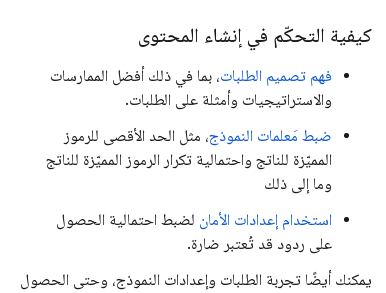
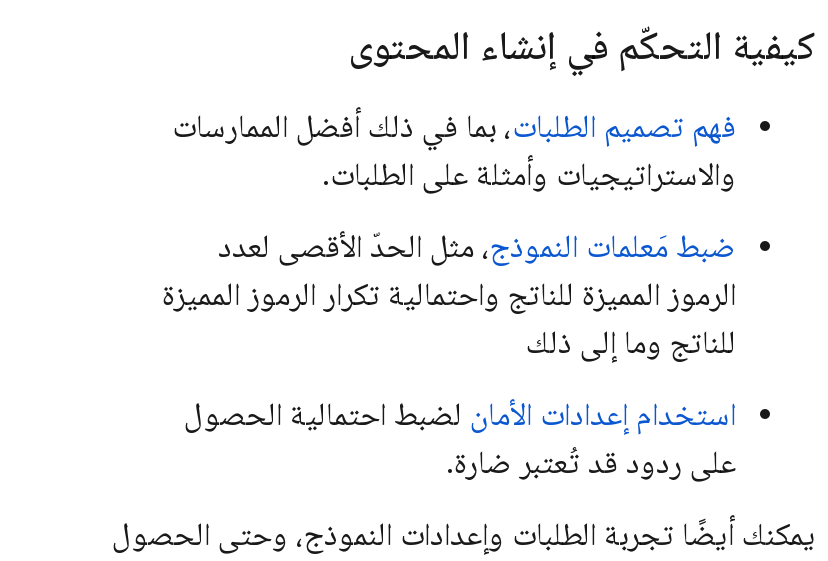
- ضبط مَعلمات النموذج ، مثل الحد الأقصى للرموز
- المميّزة للناتج واحتمالية تكرار الرموز المميّزة للناتج
- وما إلى ذلك
+ ضبط مَعلمات النموذج ، مثل الحدّ الأقصى لعدد
+ الرموز المميزة للناتج واحتمالية تكرار الرموز المميزة
+ للناتج وما إلى ذلك
